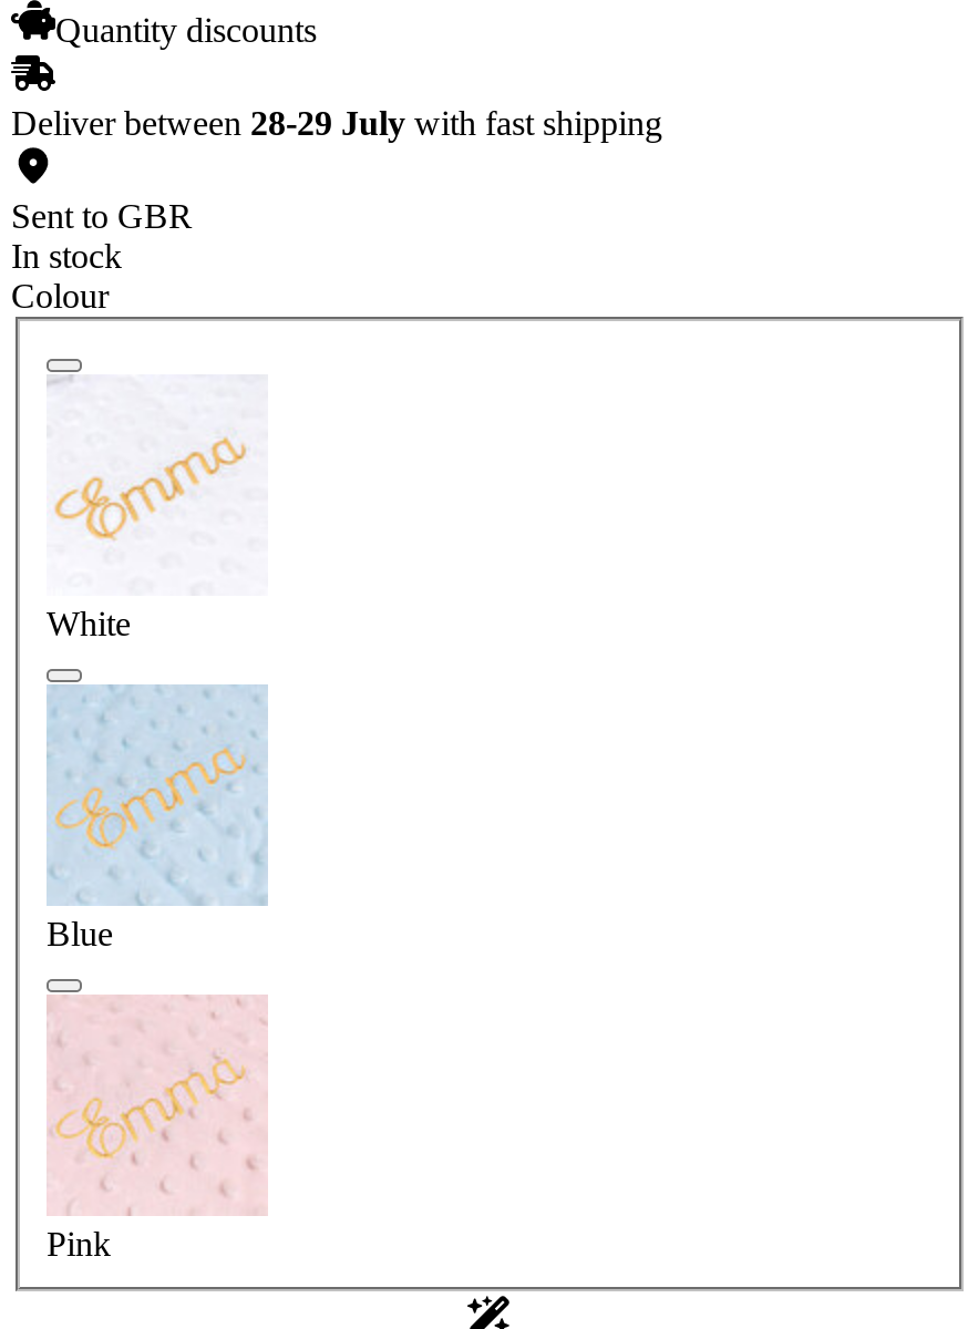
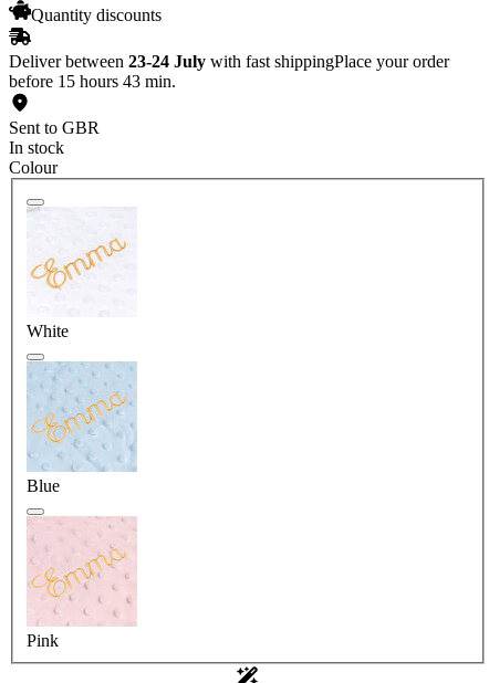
- Deliver between 28-29 July with fast shipping
+ Deliver between 23-24 July with fast shippingPlace your order
+ before 15 hours 43 min.
